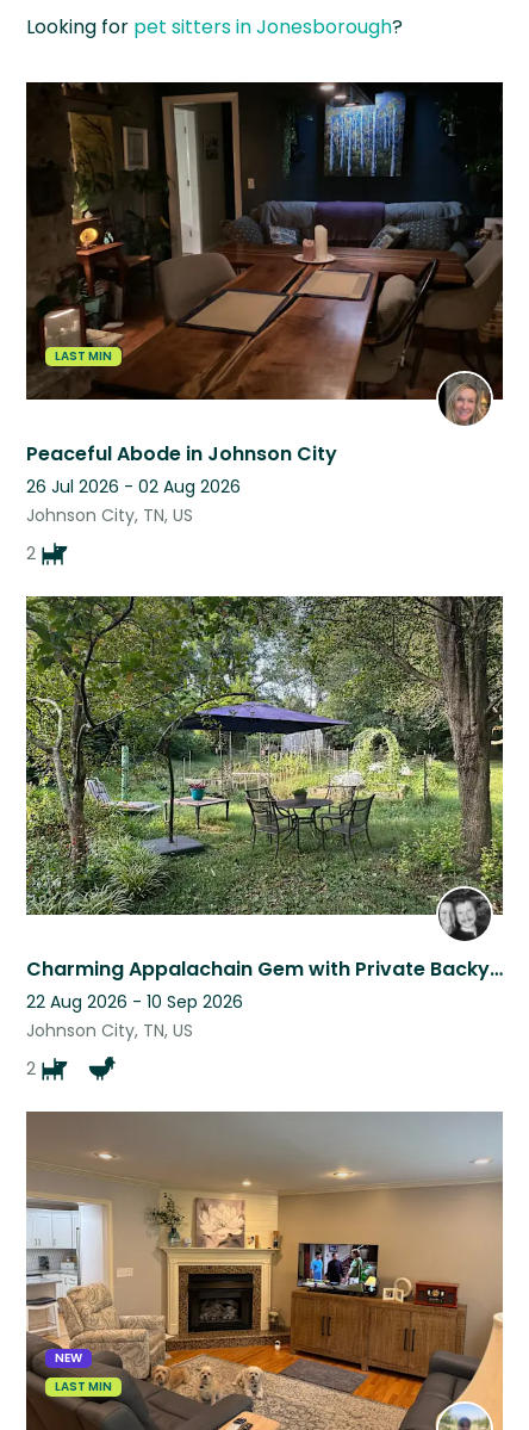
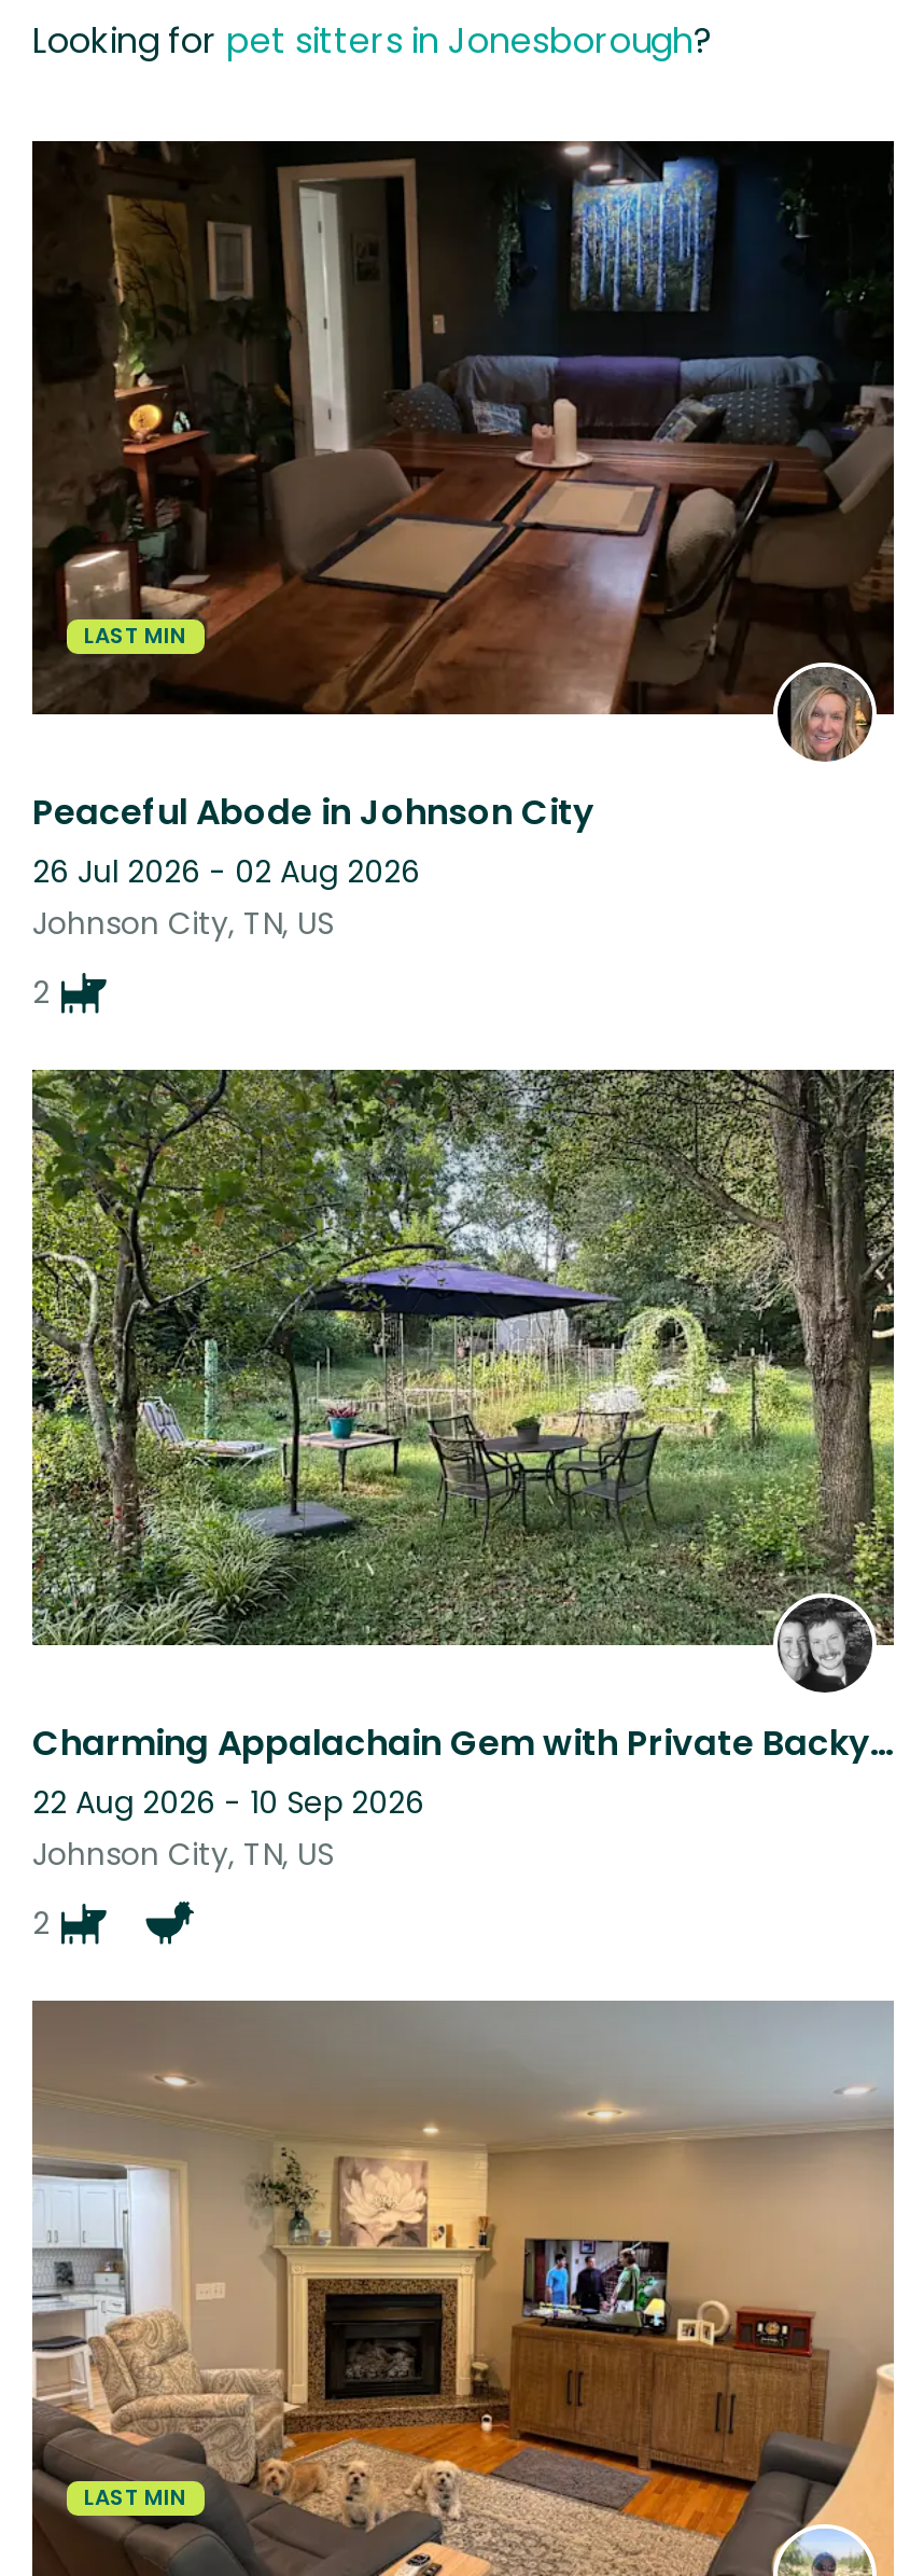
- NEW
